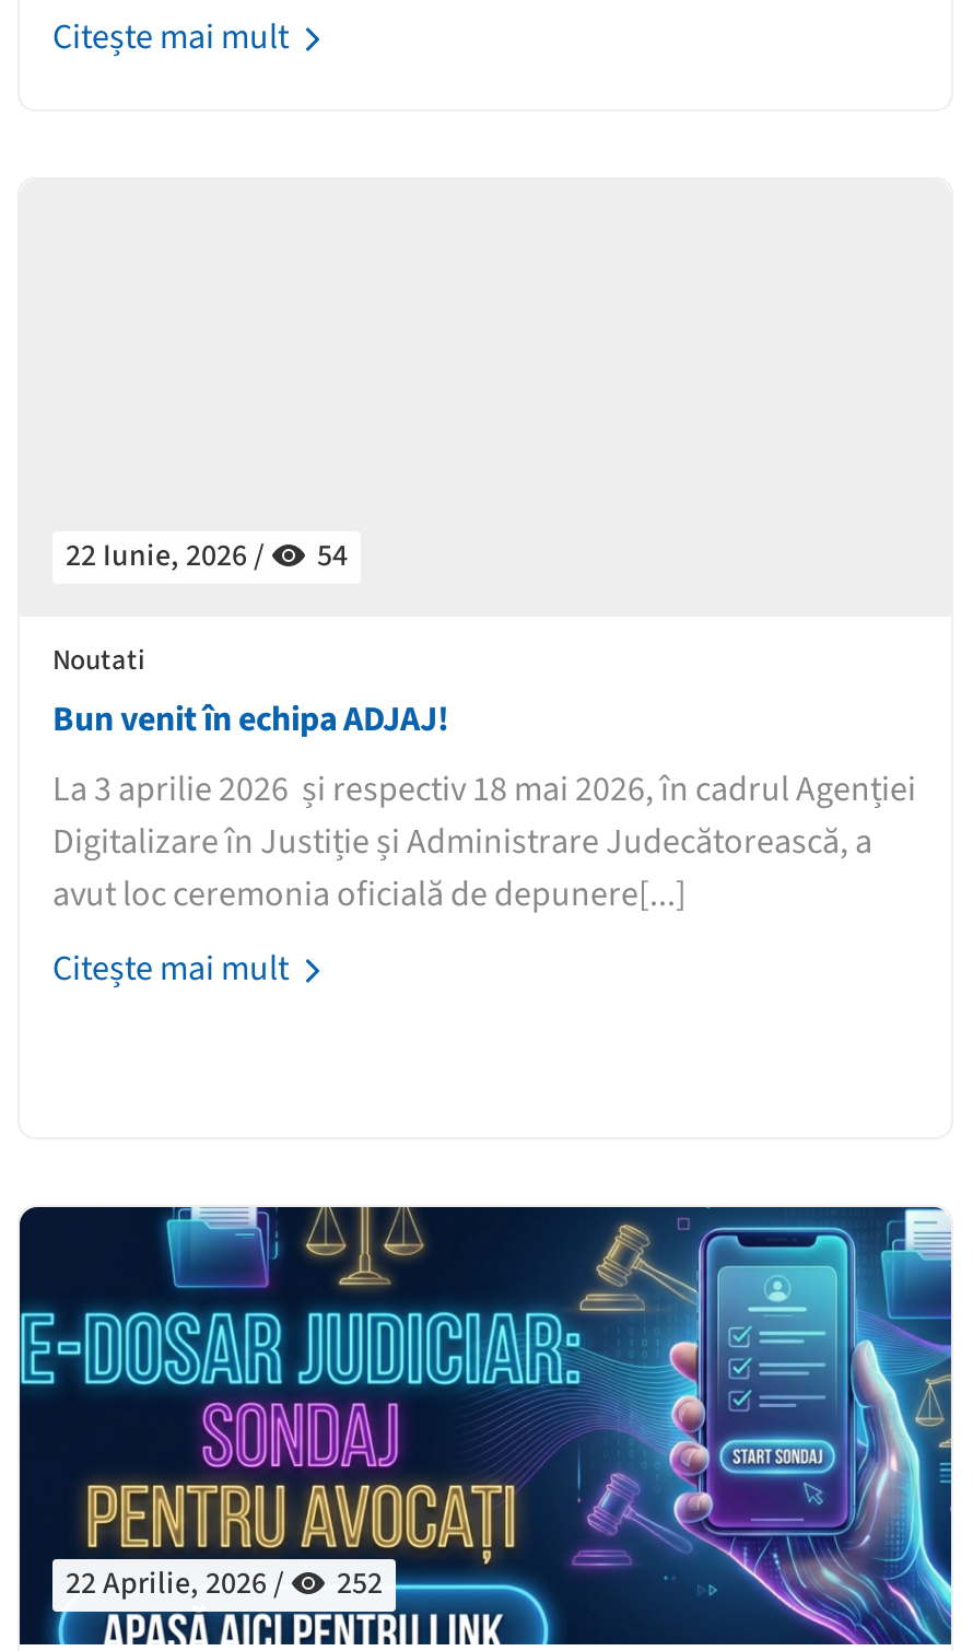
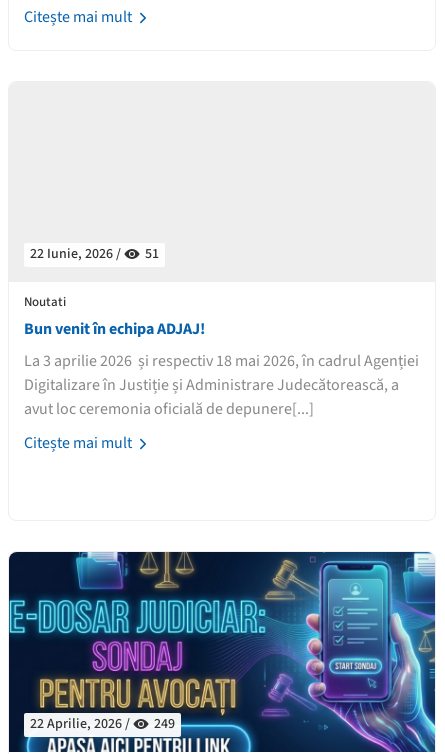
- 22 Iunie, 2026 / 54
+ 22 Iunie, 2026 / 51

- 22 Aprilie, 2026 / 252
+ 22 Aprilie, 2026 / 249
